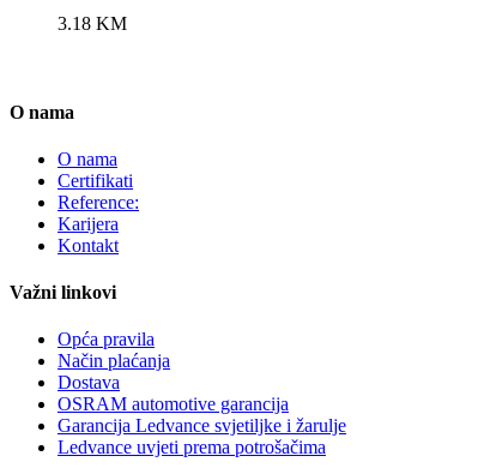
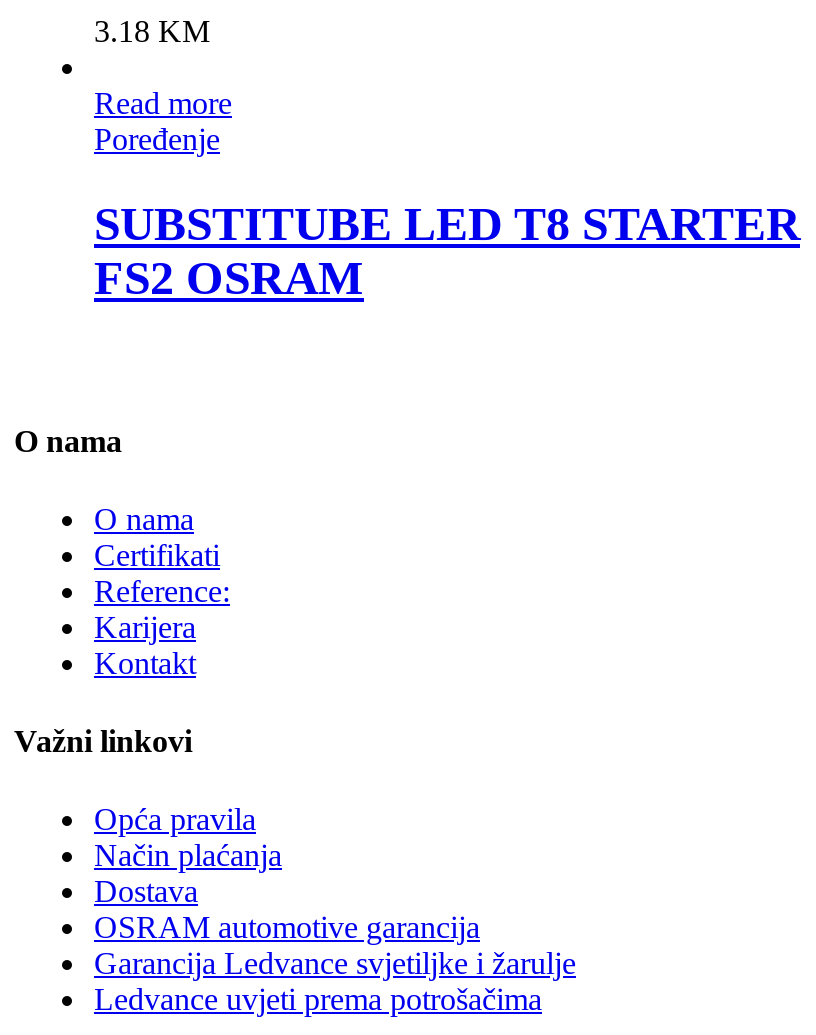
+ Read more
+ Poređenje
+ SUBSTITUBE LED T8 STARTER
+ FS2 OSRAM
